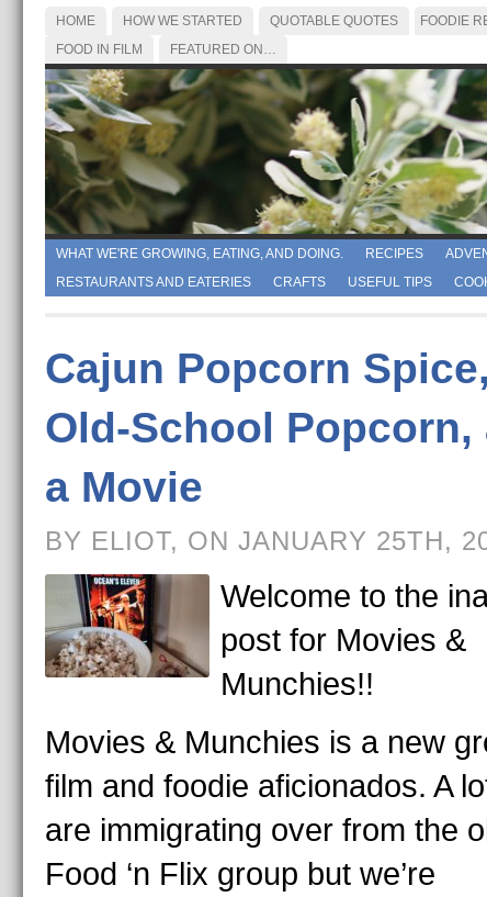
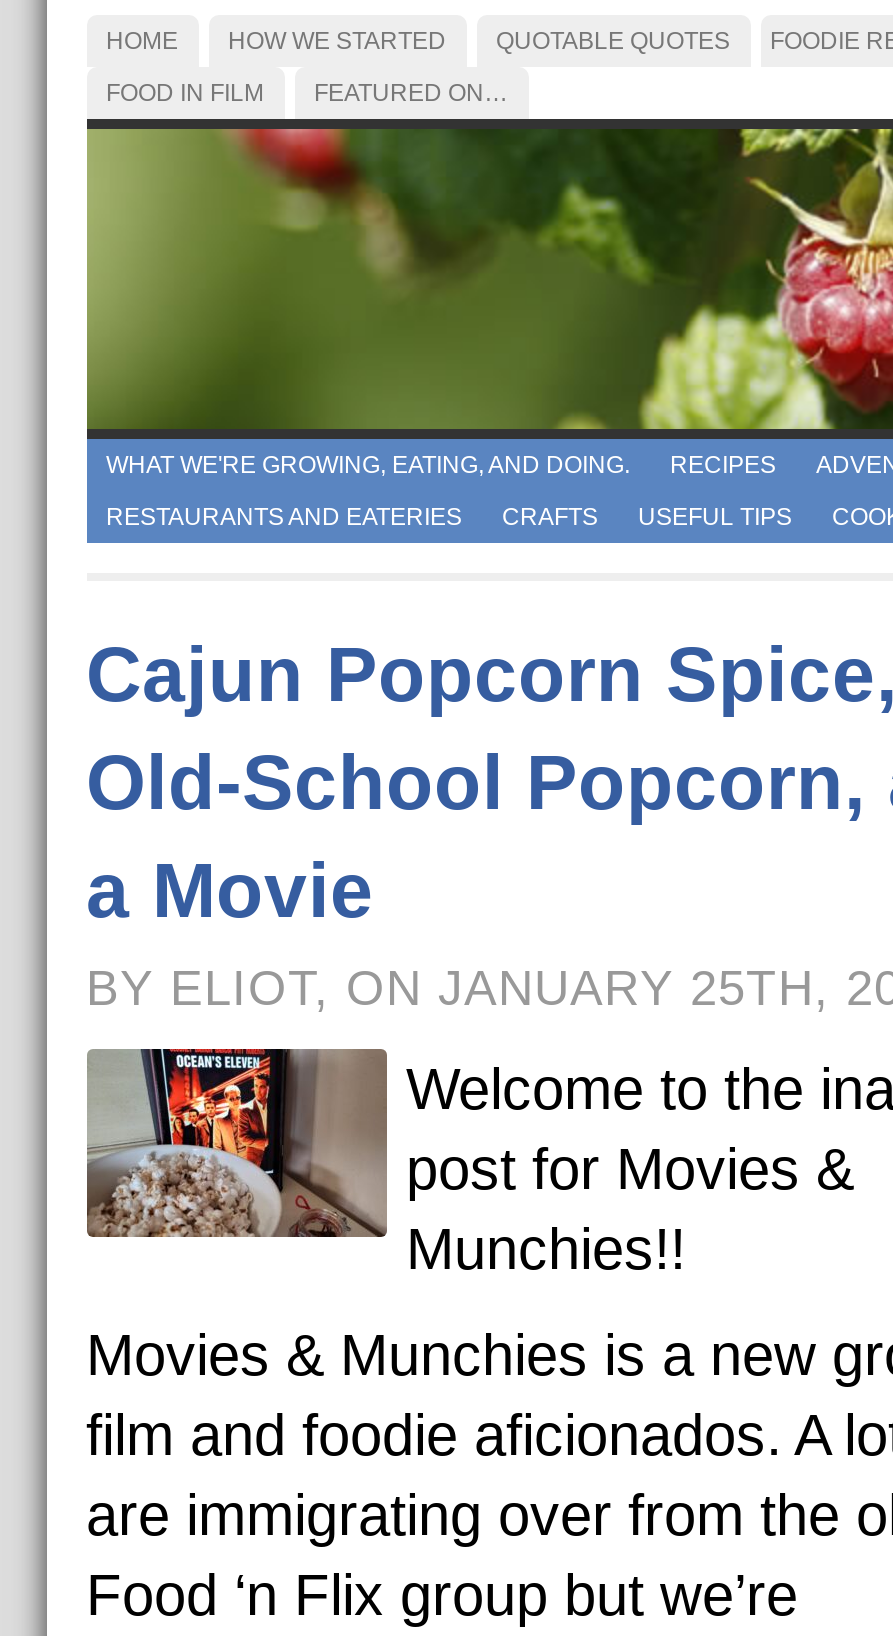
- [image]
+ [image]
